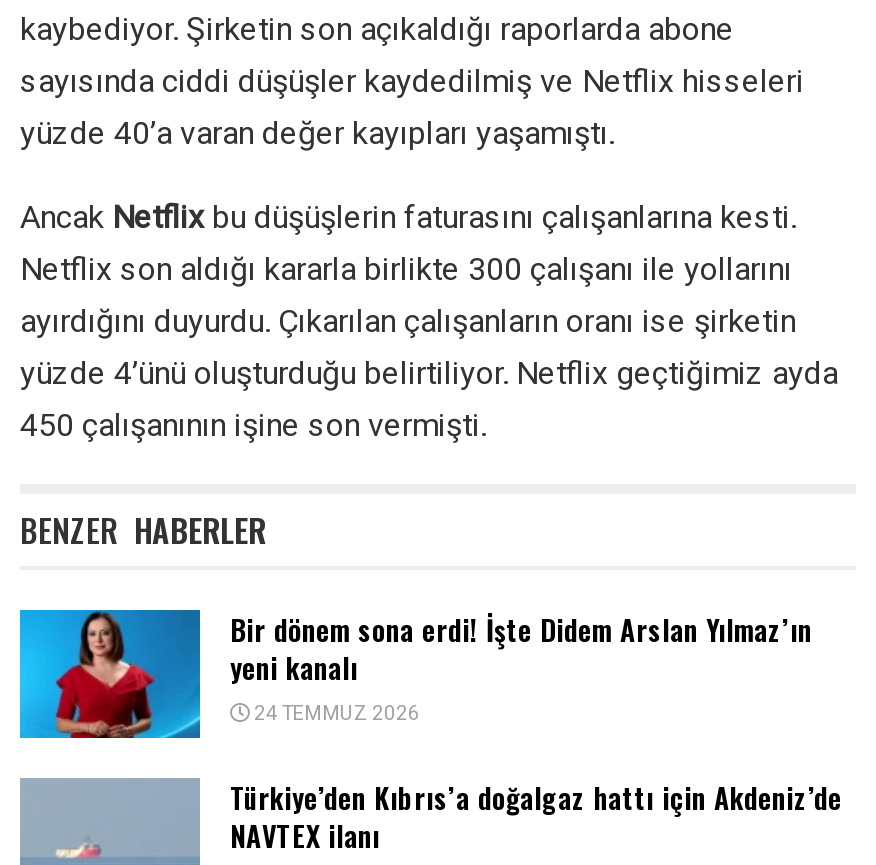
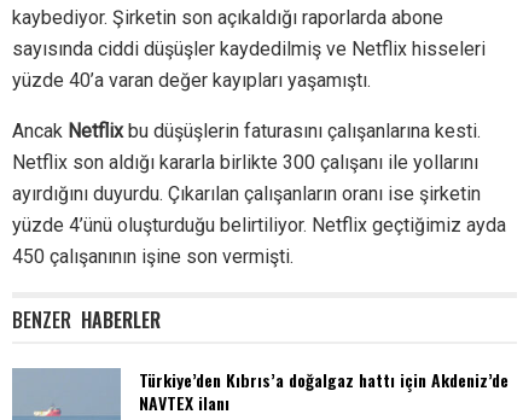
- [image]
- Bir dönem sona erdi! İşte Didem Arslan Yılmaz’ın
- yeni kanalı
- 24 TEMMUZ 2026
